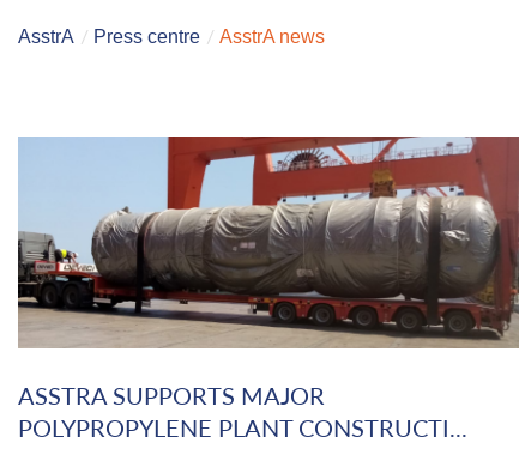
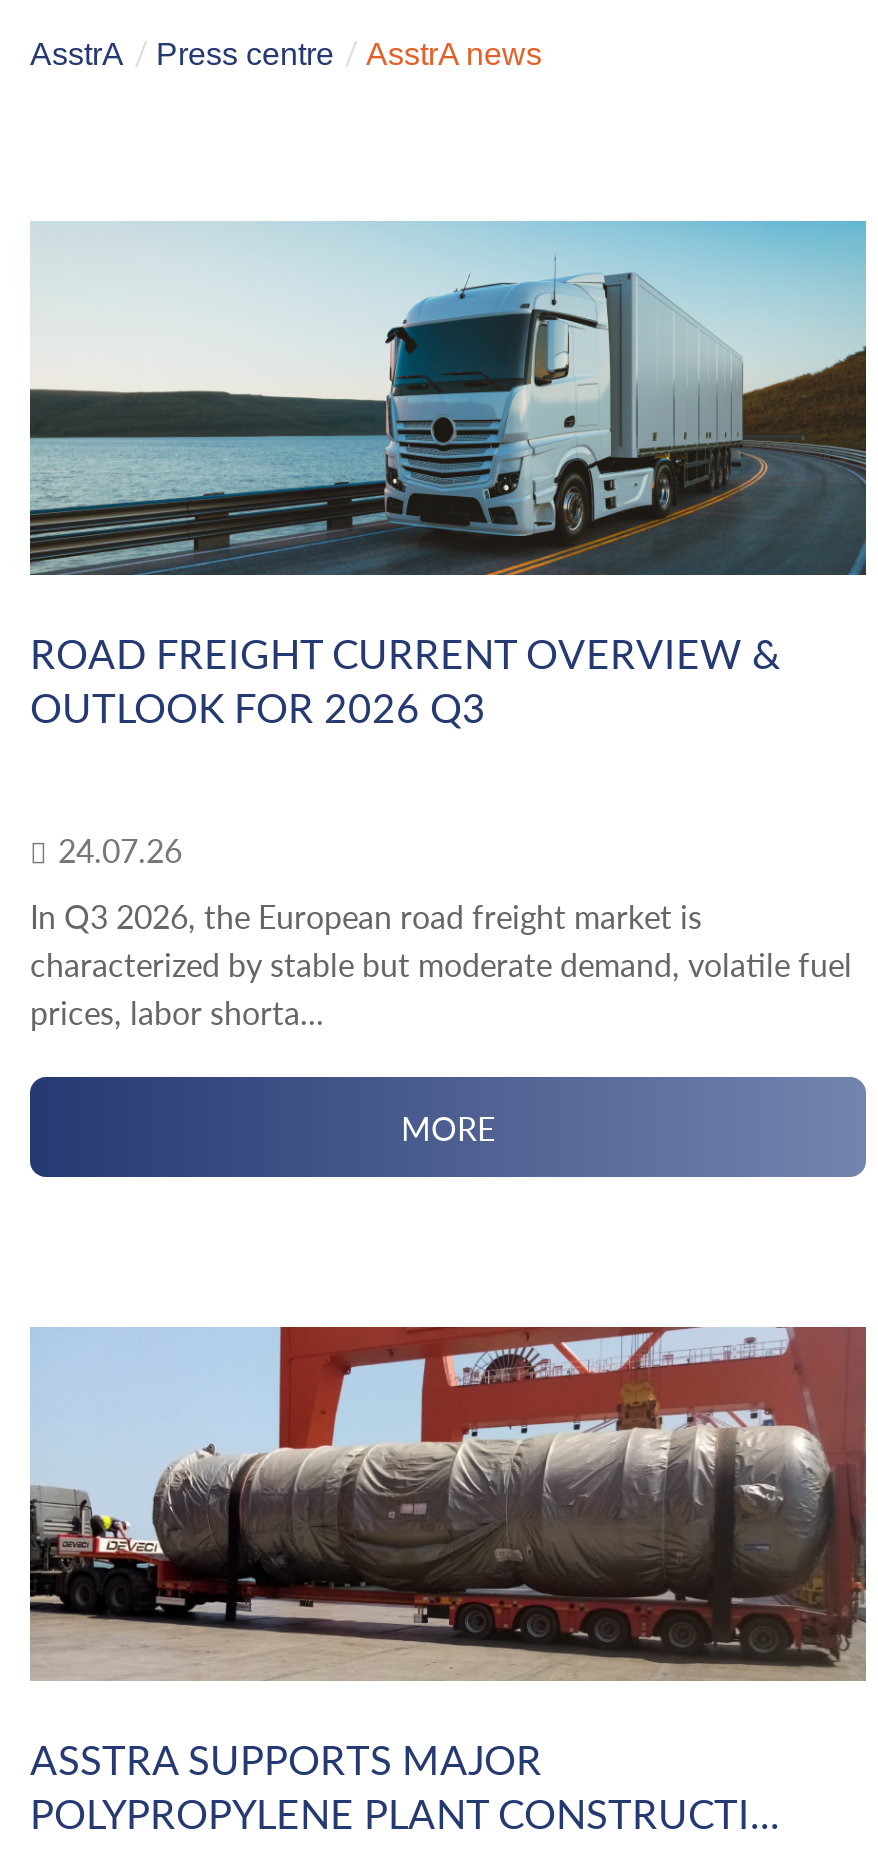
+ [image]
+ ROAD FREIGHT CURRENT OVERVIEW &
+ OUTLOOK FOR 2026 Q3
+ 24.07.26
+ In Q3 2026, the European road freight market is
+ characterized by stable but moderate demand, volatile fuel
+ prices, labor shorta...
+ MORE
